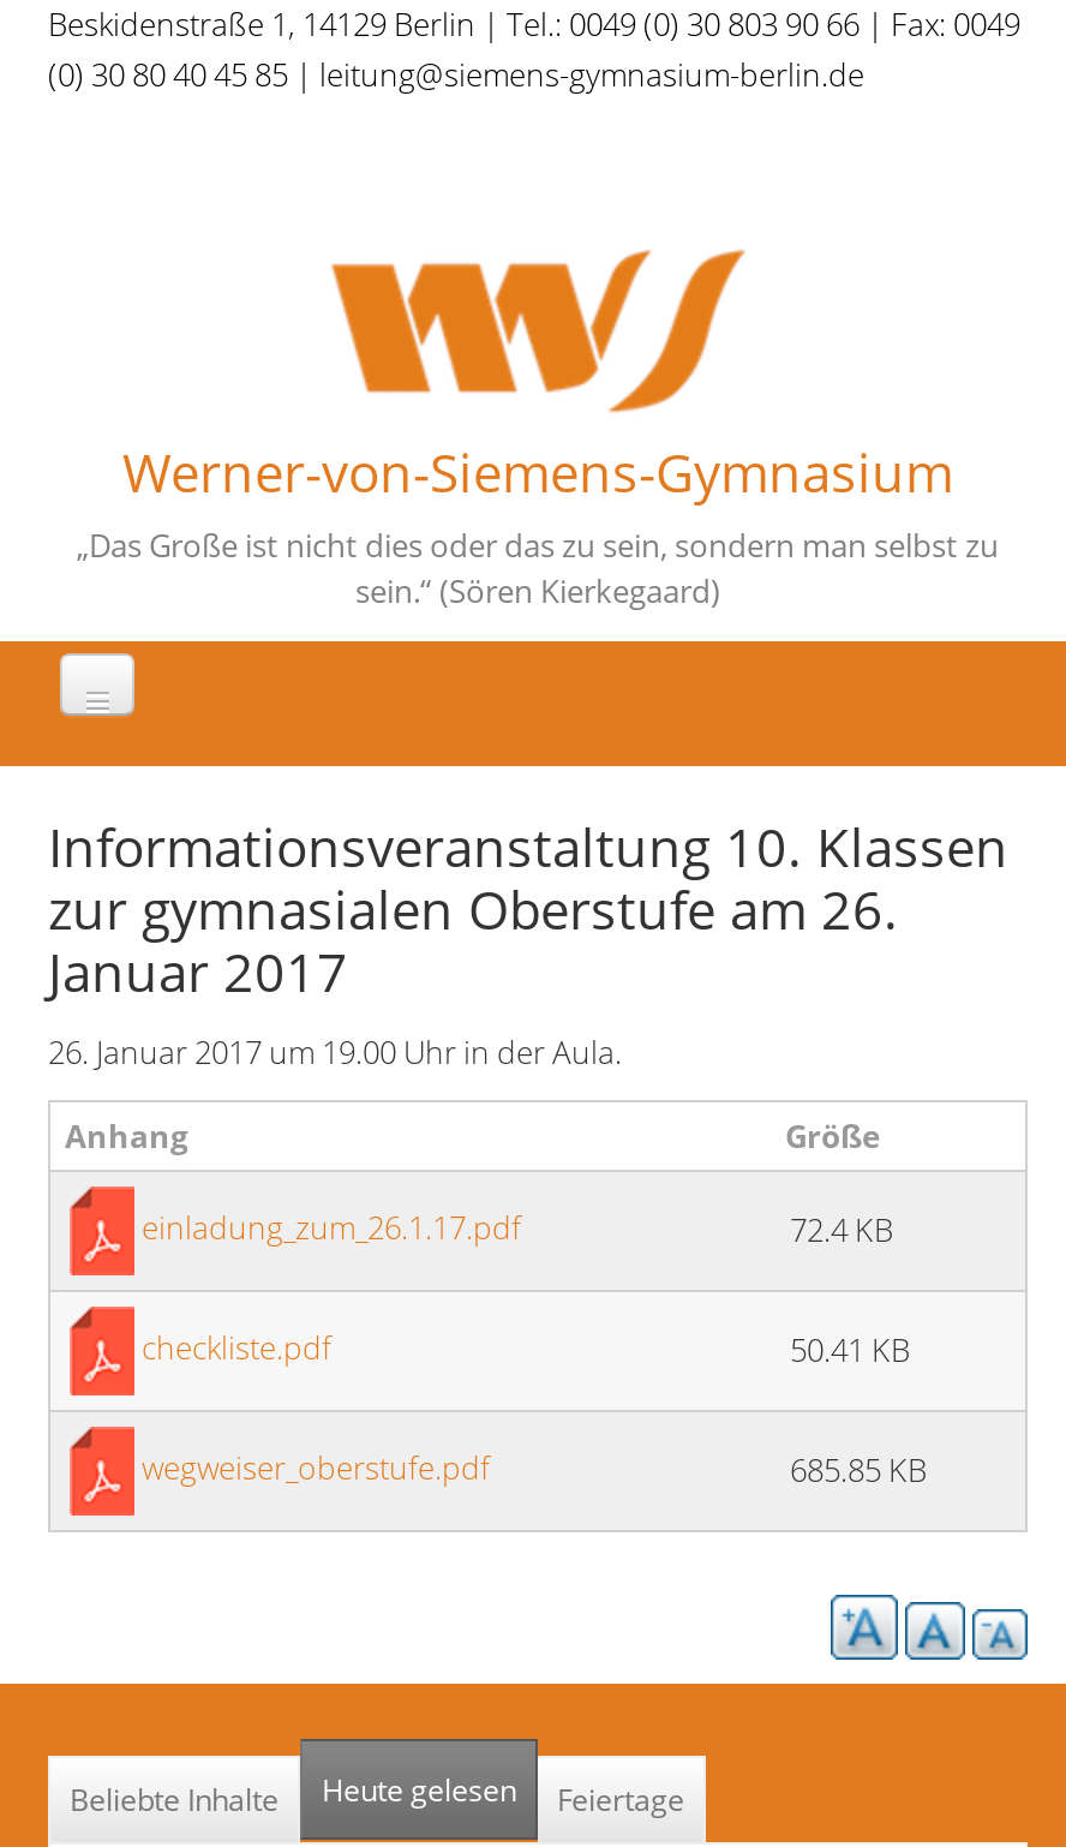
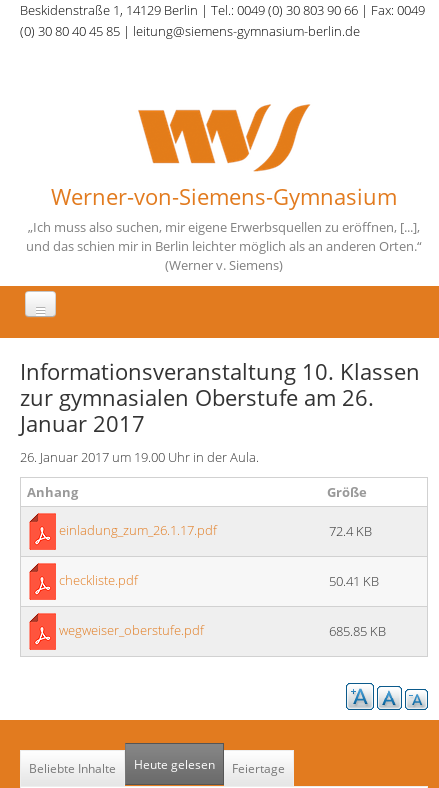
- „Das Große ist nicht dies oder das zu sein, sondern man selbst zu
- sein.“ (Sören Kierkegaard)
+ „Ich muss also suchen, mir eigene Erwerbsquellen zu eröffnen, [...],
+ und das schien mir in Berlin leichter möglich als an anderen Orten.“
+ (Werner v. Siemens)
